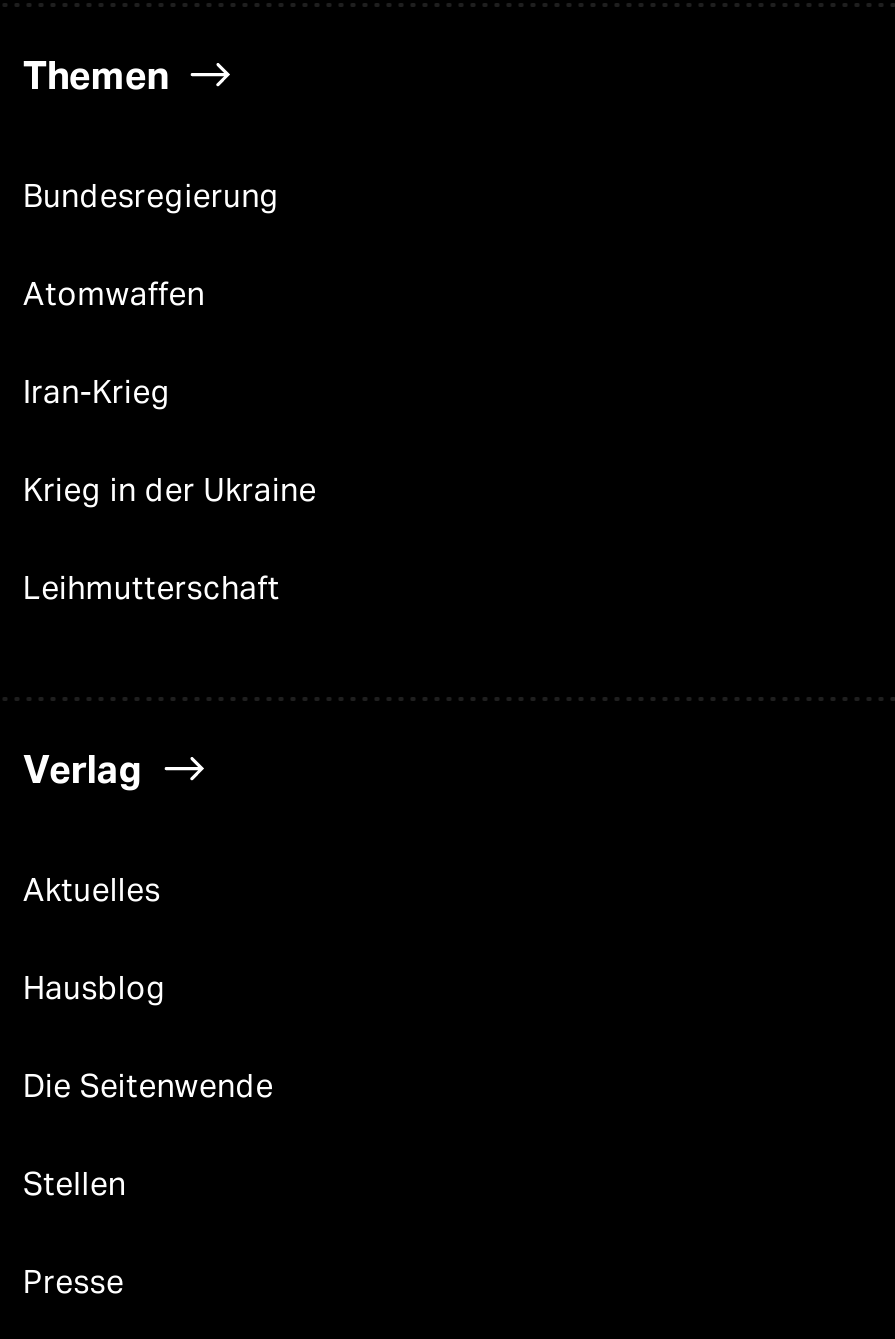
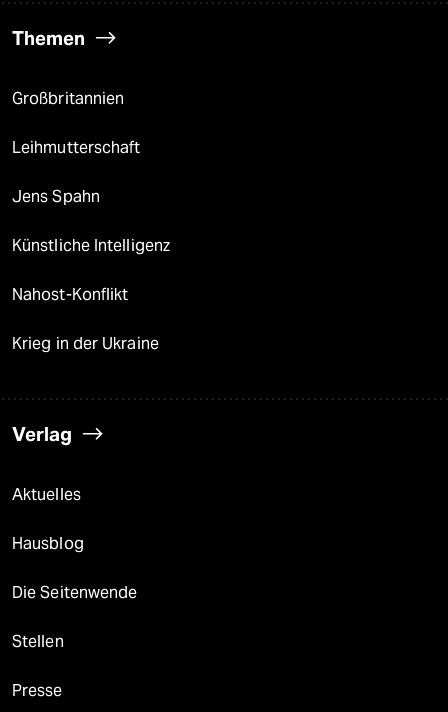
- Bundesregierung
- Atomwaffen
- Iran-Krieg
+ Großbritannien

moved down: Krieg in der Ukraine

moved up: Leihmutterschaft

+ Jens Spahn
+ Künstliche Intelligenz
+ Nahost-Konflikt
